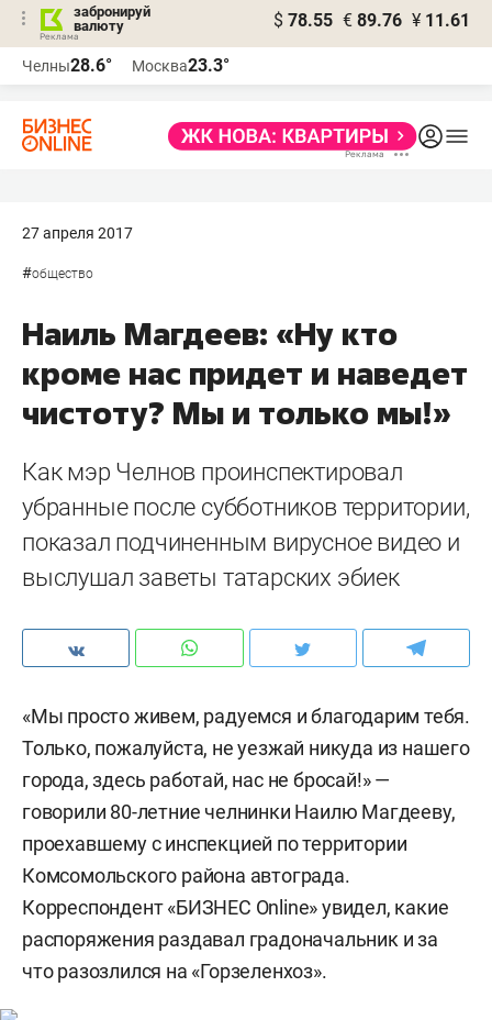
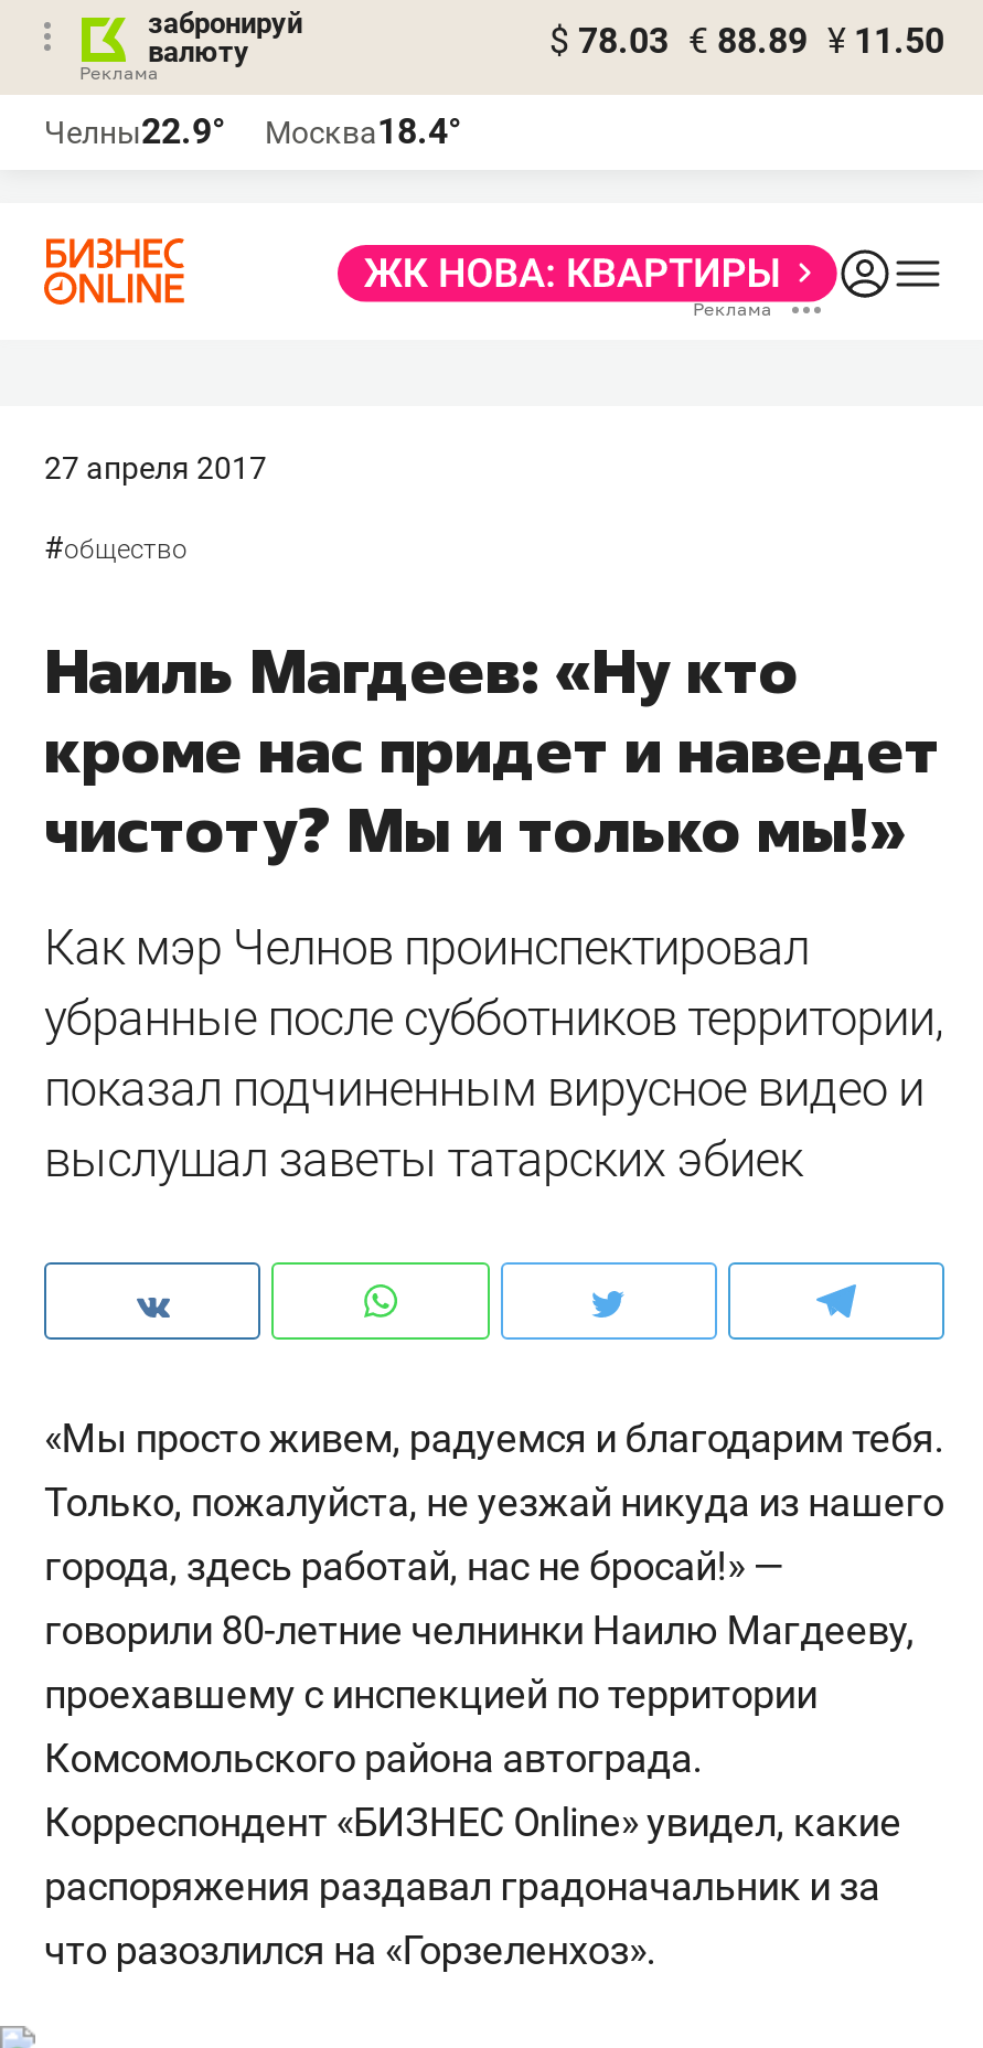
- $ 78.55 € 89.76 ¥ 11.61
+ $ 78.03 € 88.89 ¥ 11.50

- Челны28.6°
+ Челны22.9°

- Москва23.3°
+ Москва18.4°
